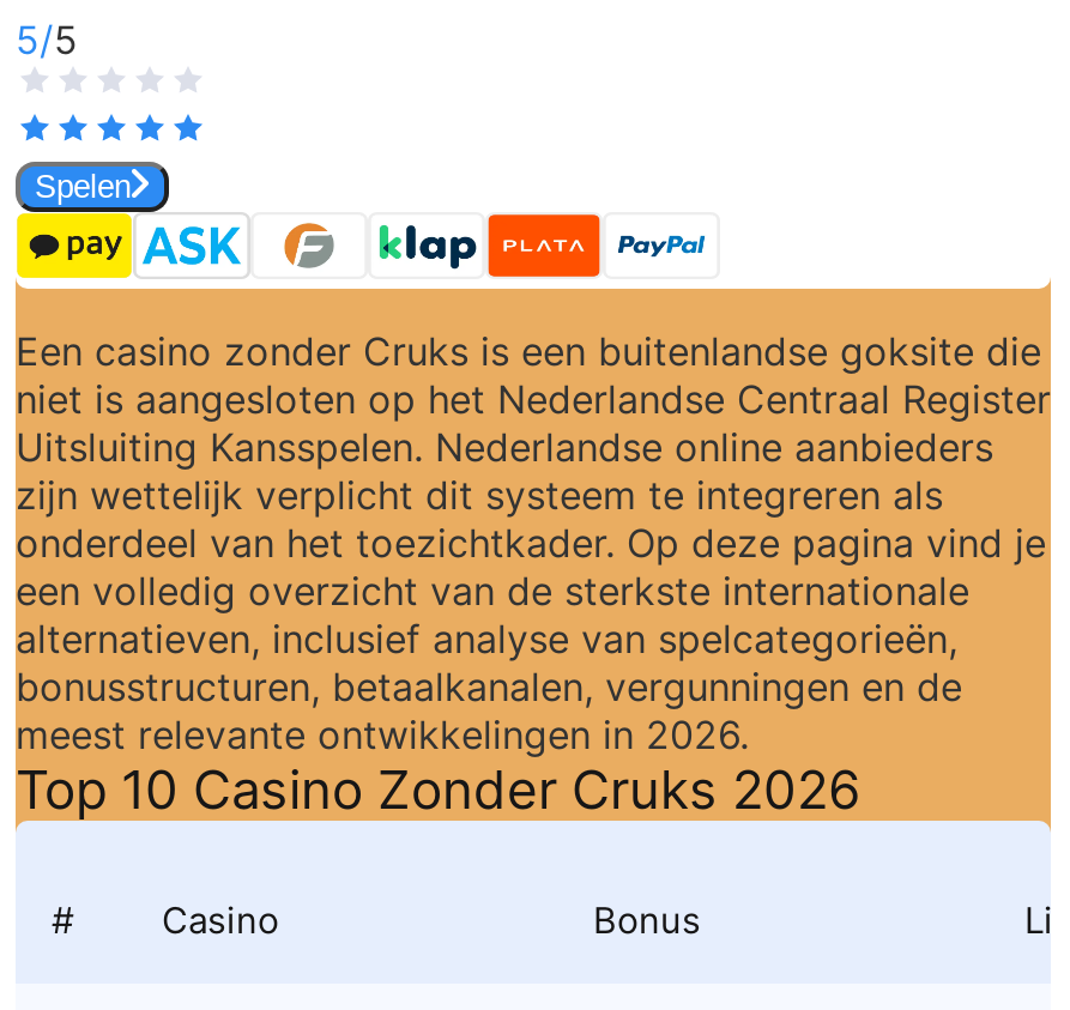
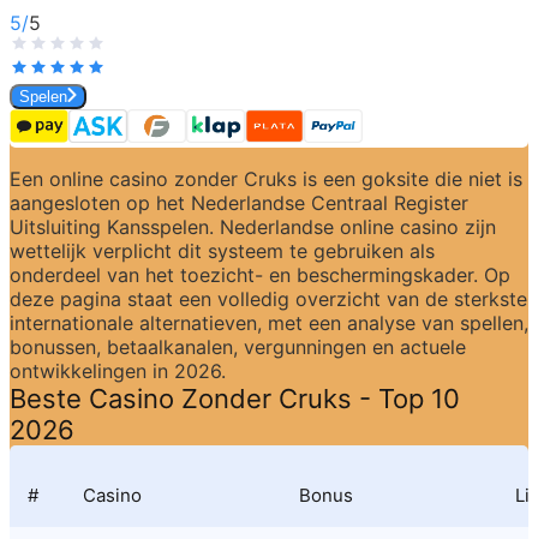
- Een casino zonder Cruks is een buitenlandse goksite die
- niet is aangesloten op het Nederlandse Centraal Register
- Uitsluiting Kansspelen. Nederlandse online aanbieders
- zijn wettelijk verplicht dit systeem te integreren als
- onderdeel van het toezichtkader. Op deze pagina vind je
- een volledig overzicht van de sterkste internationale
- alternatieven, inclusief analyse van spelcategorieën,
- bonusstructuren, betaalkanalen, vergunningen en de
- meest relevante ontwikkelingen in 2026.
- Top 10 Casino Zonder Cruks 2026
+ Een online casino zonder Cruks is een goksite die niet is
+ aangesloten op het Nederlandse Centraal Register
+ Uitsluiting Kansspelen. Nederlandse online casino zijn
+ wettelijk verplicht dit systeem te gebruiken als
+ onderdeel van het toezicht- en beschermingskader. Op
+ deze pagina staat een volledig overzicht van de sterkste
+ internationale alternatieven, met een analyse van spellen,
+ bonussen, betaalkanalen, vergunningen en actuele
+ ontwikkelingen in 2026.
+ Beste Casino Zonder Cruks - Top 10
+ 2026
